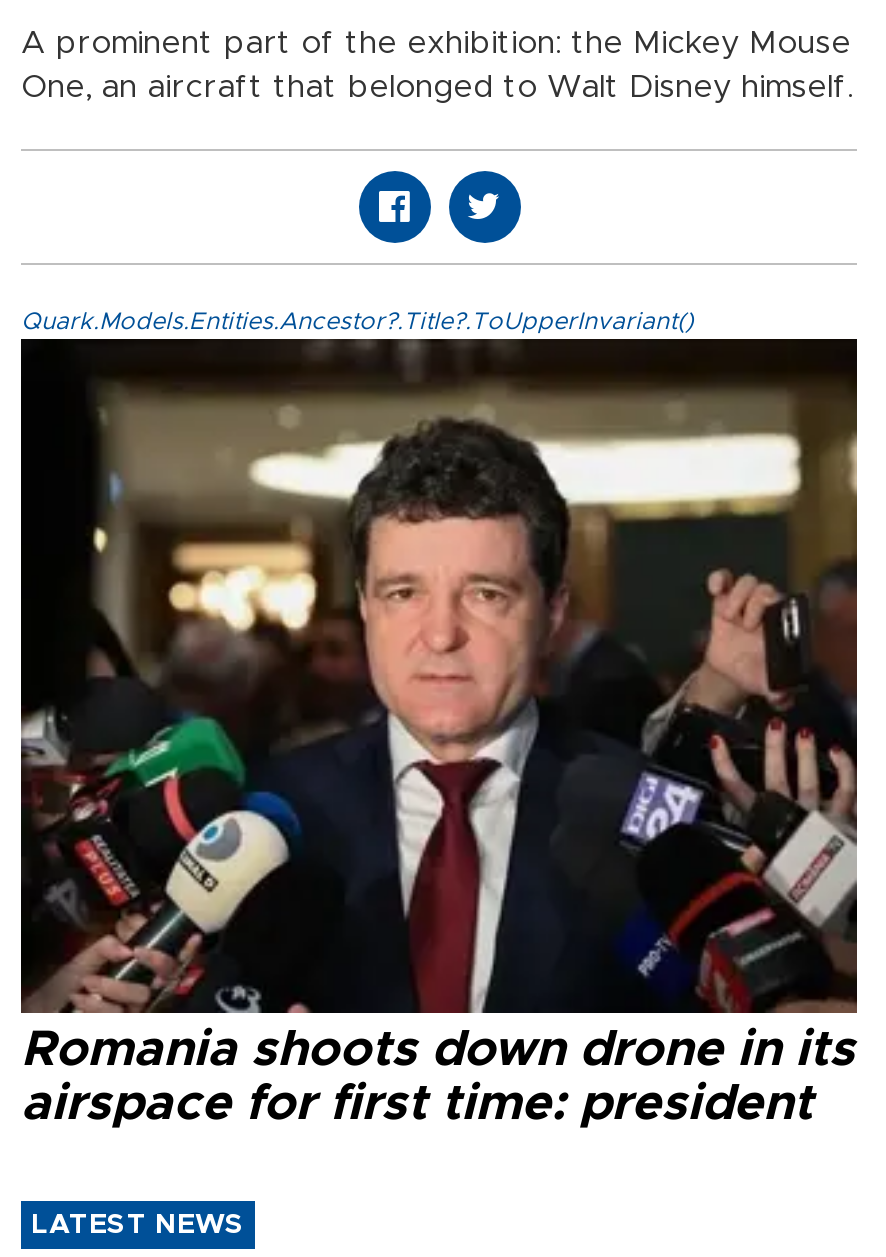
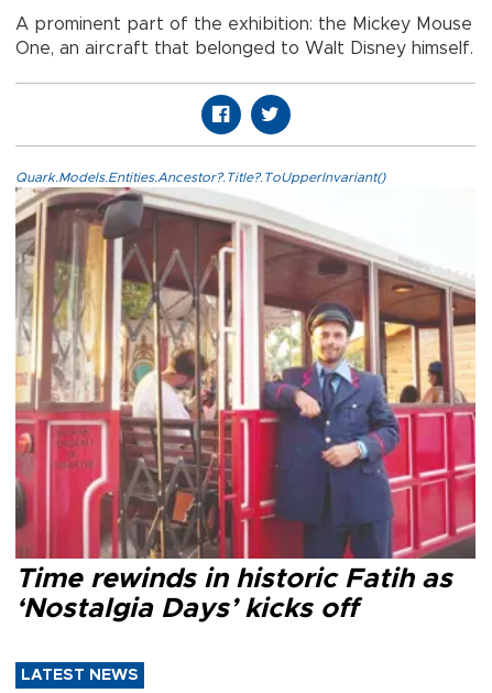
- [image]
- Romania shoots down drone in its
- airspace for first time: president
+ [image]
+ Time rewinds in historic Fatih as
+ ‘Nostalgia Days’ kicks off
